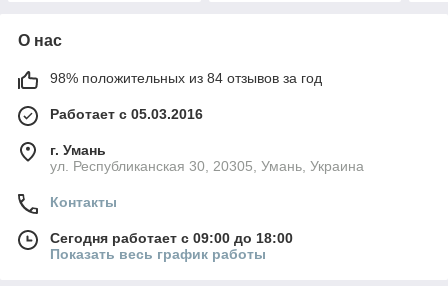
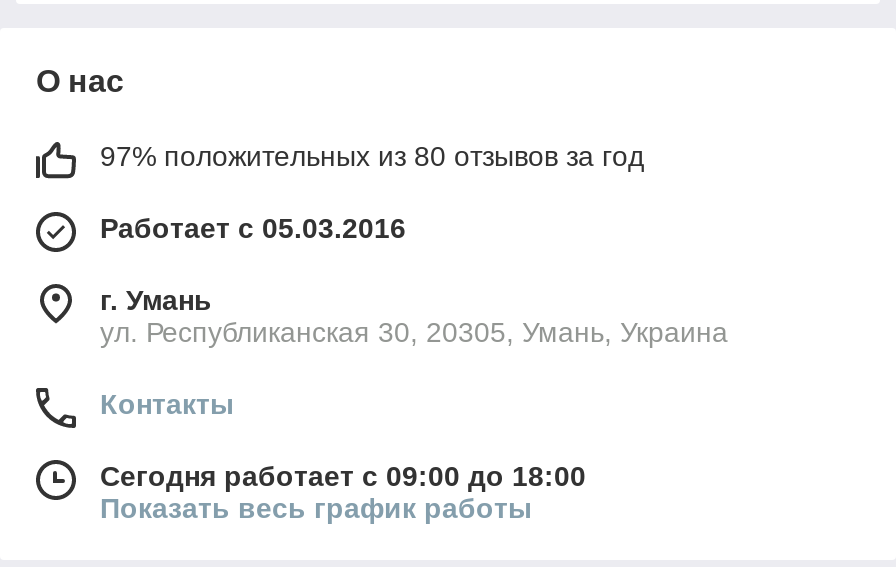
- 98% положительных из 84 отзывов за год
+ 97% положительных из 80 отзывов за год
